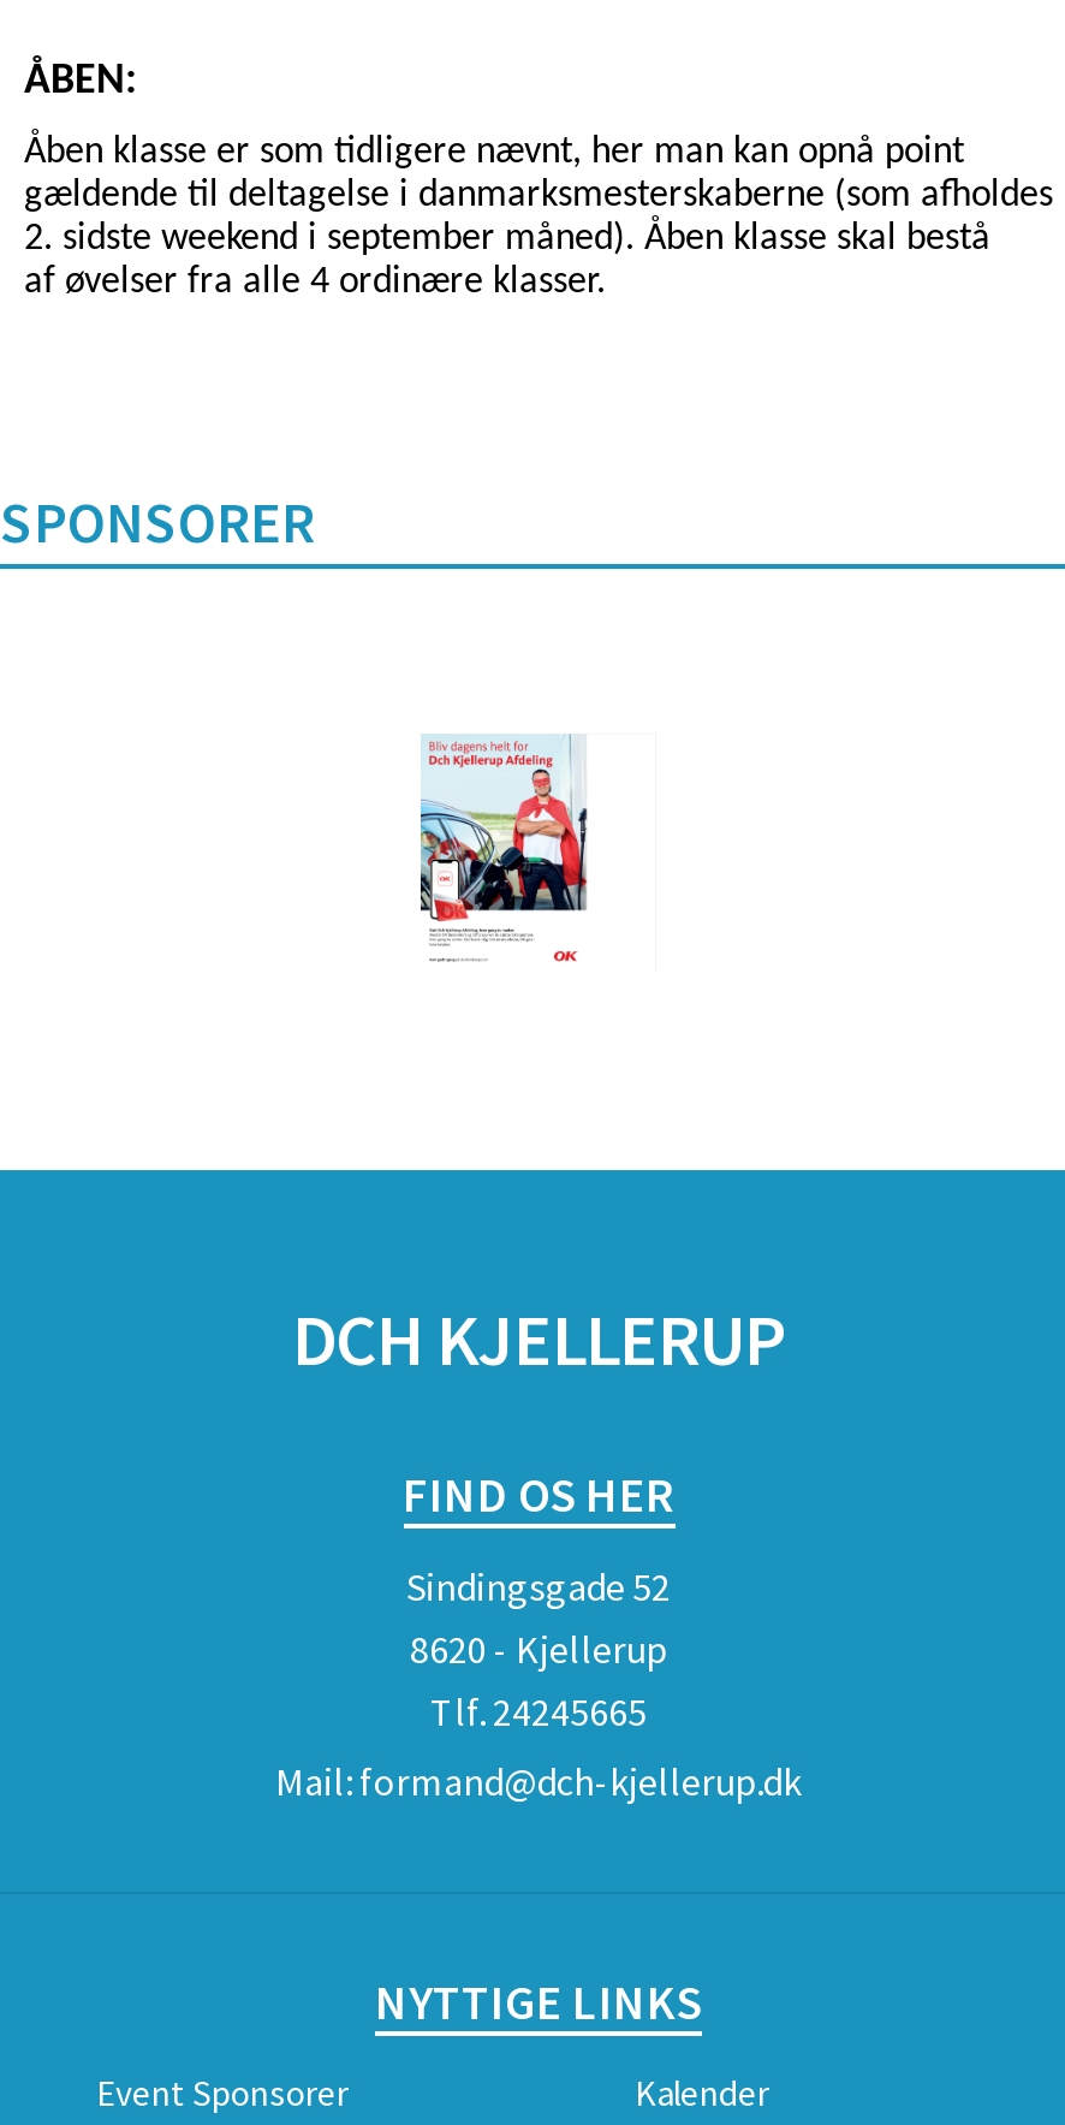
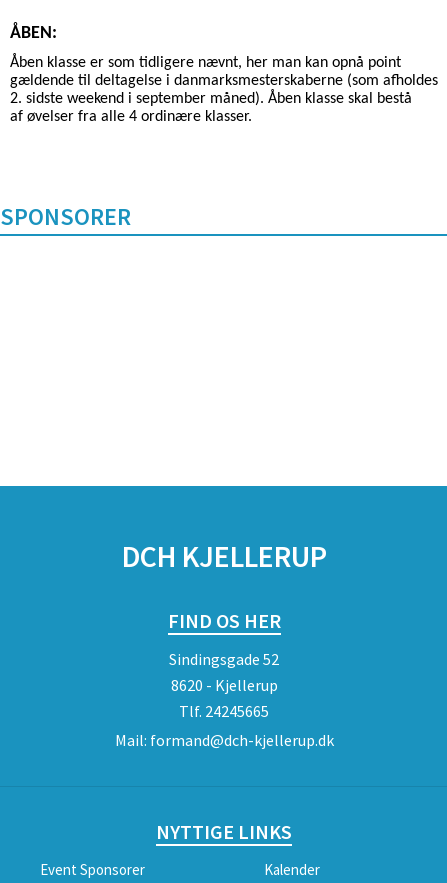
- [image]
